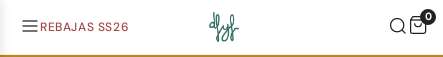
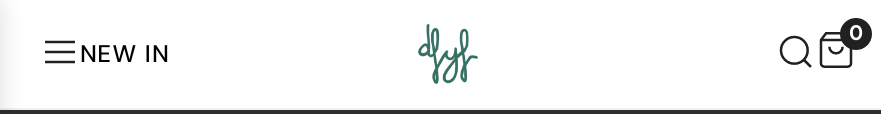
- REBAJAS SS26
+ NEW IN
